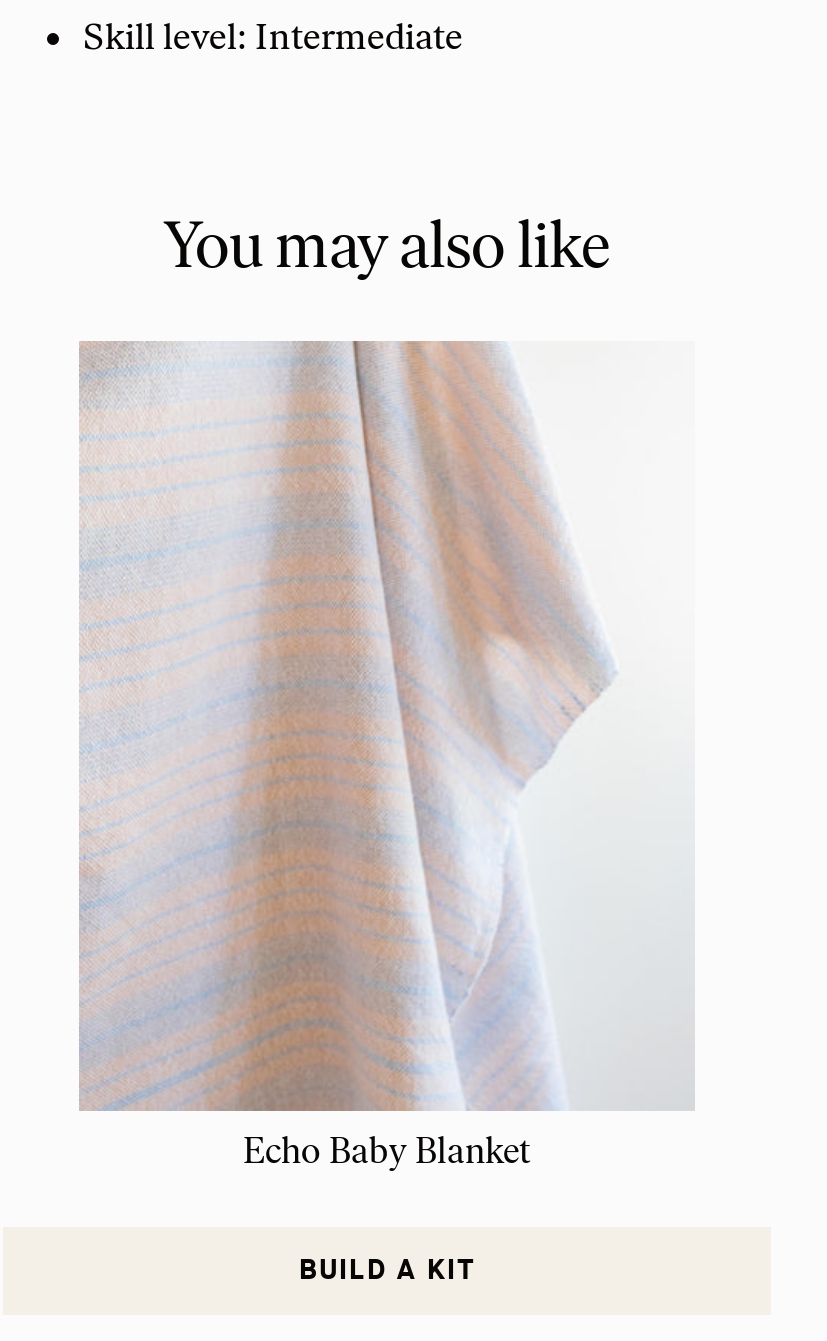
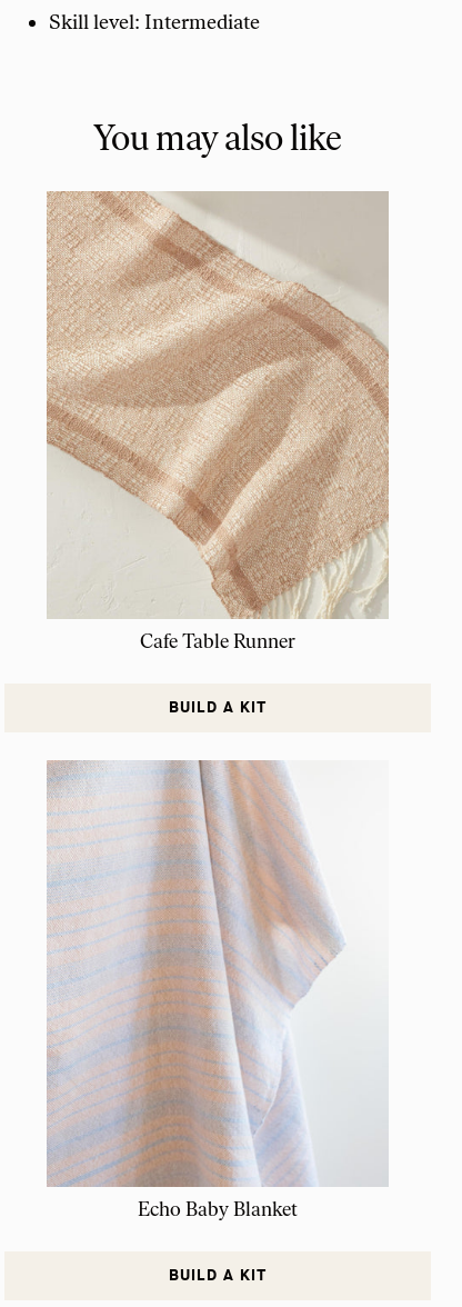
+ [image]
+ Cafe Table Runner
+ BUILD A KIT
